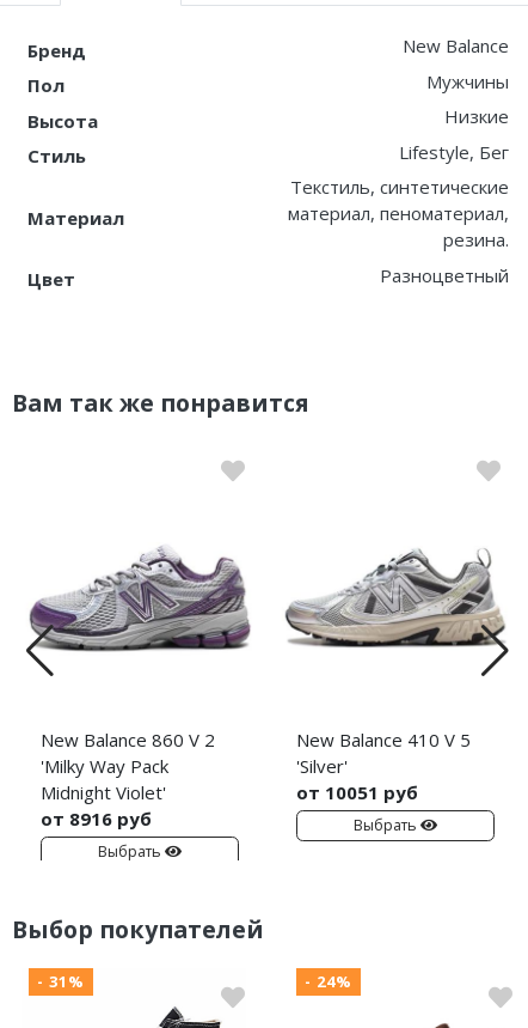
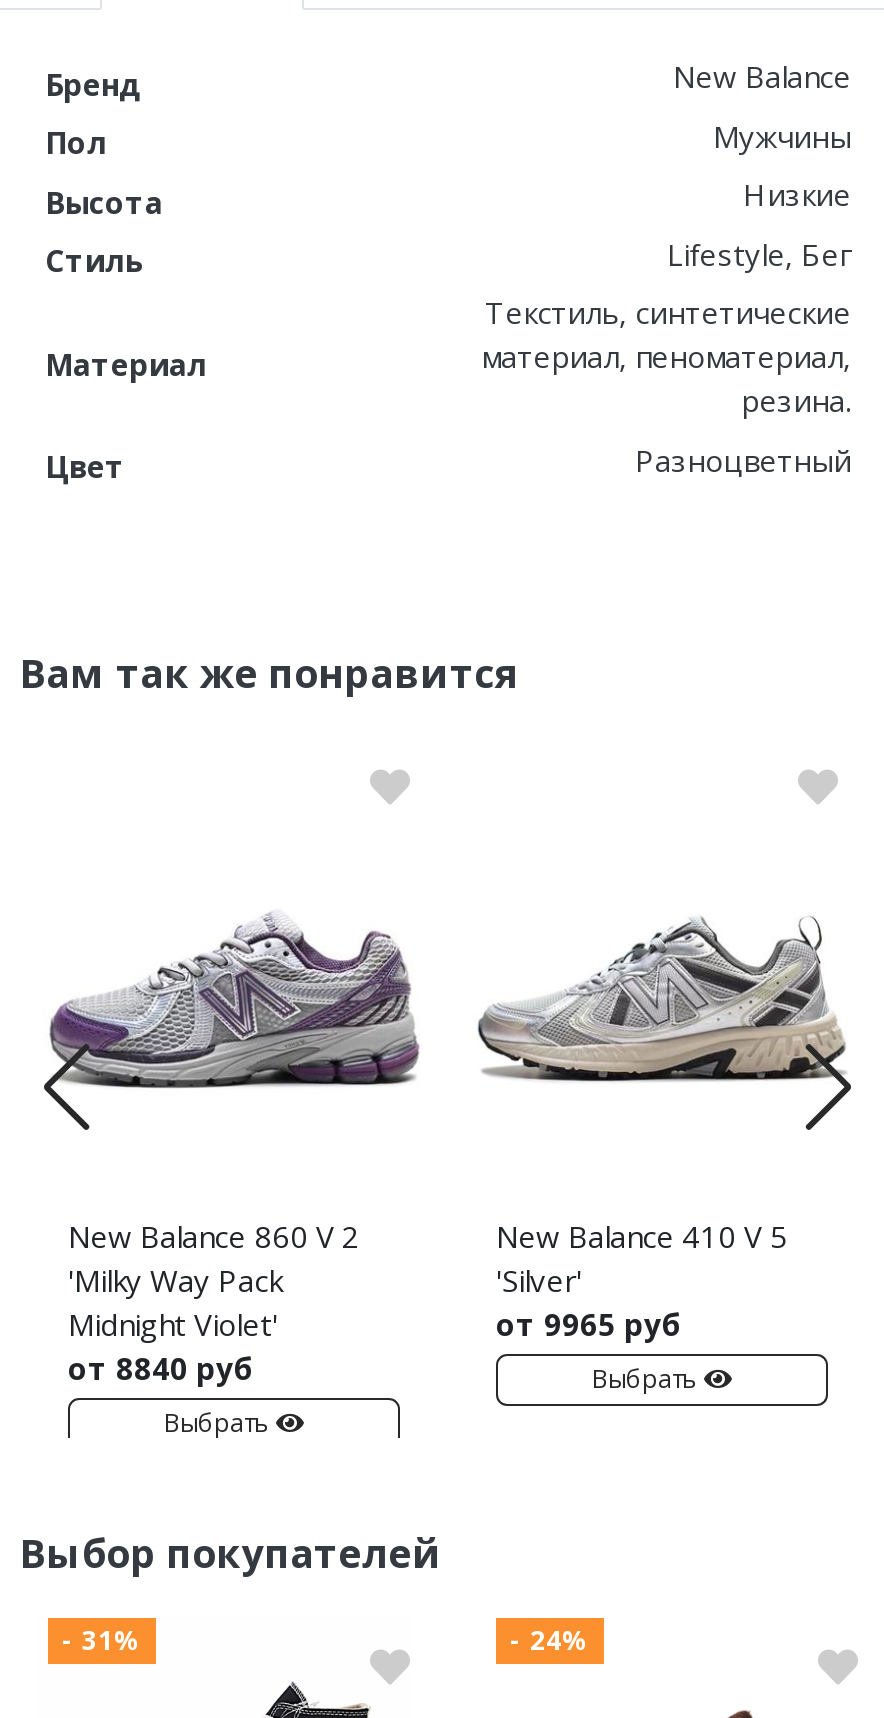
- от 10051 руб
+ от 9965 руб

- от 8916 руб
+ от 8840 руб
